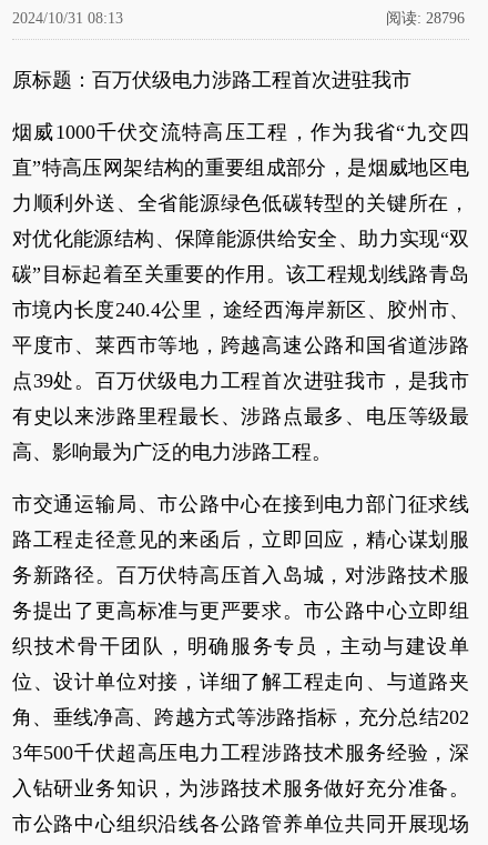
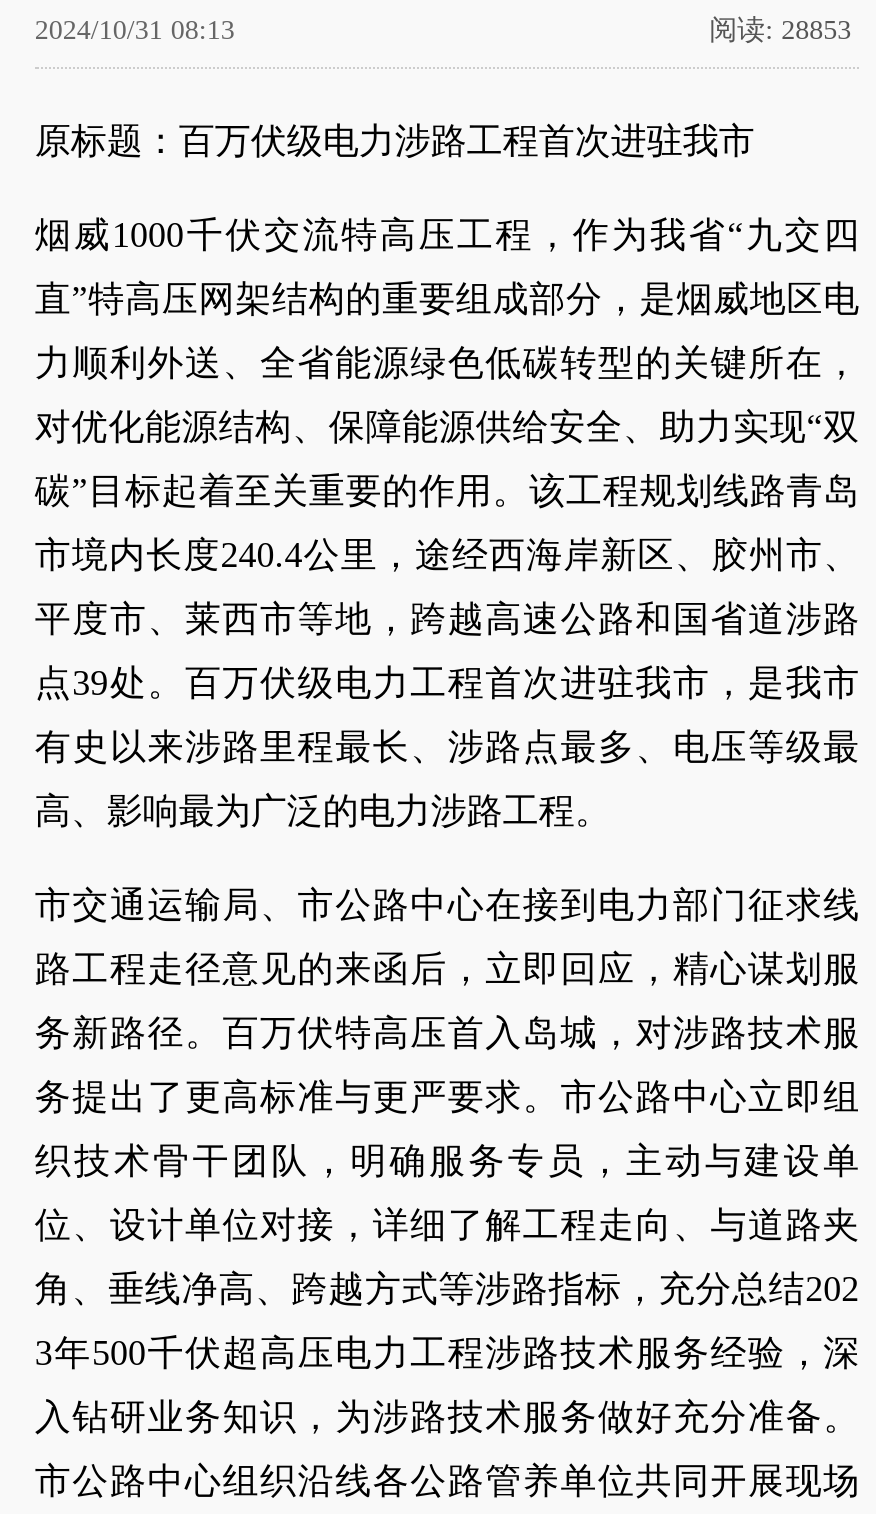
- 阅读: 28796
+ 阅读: 28853
